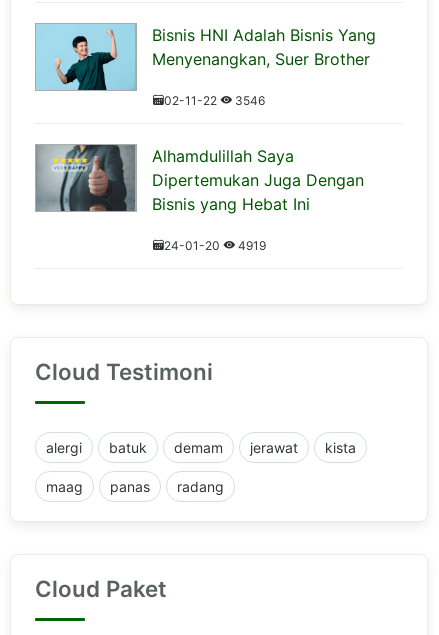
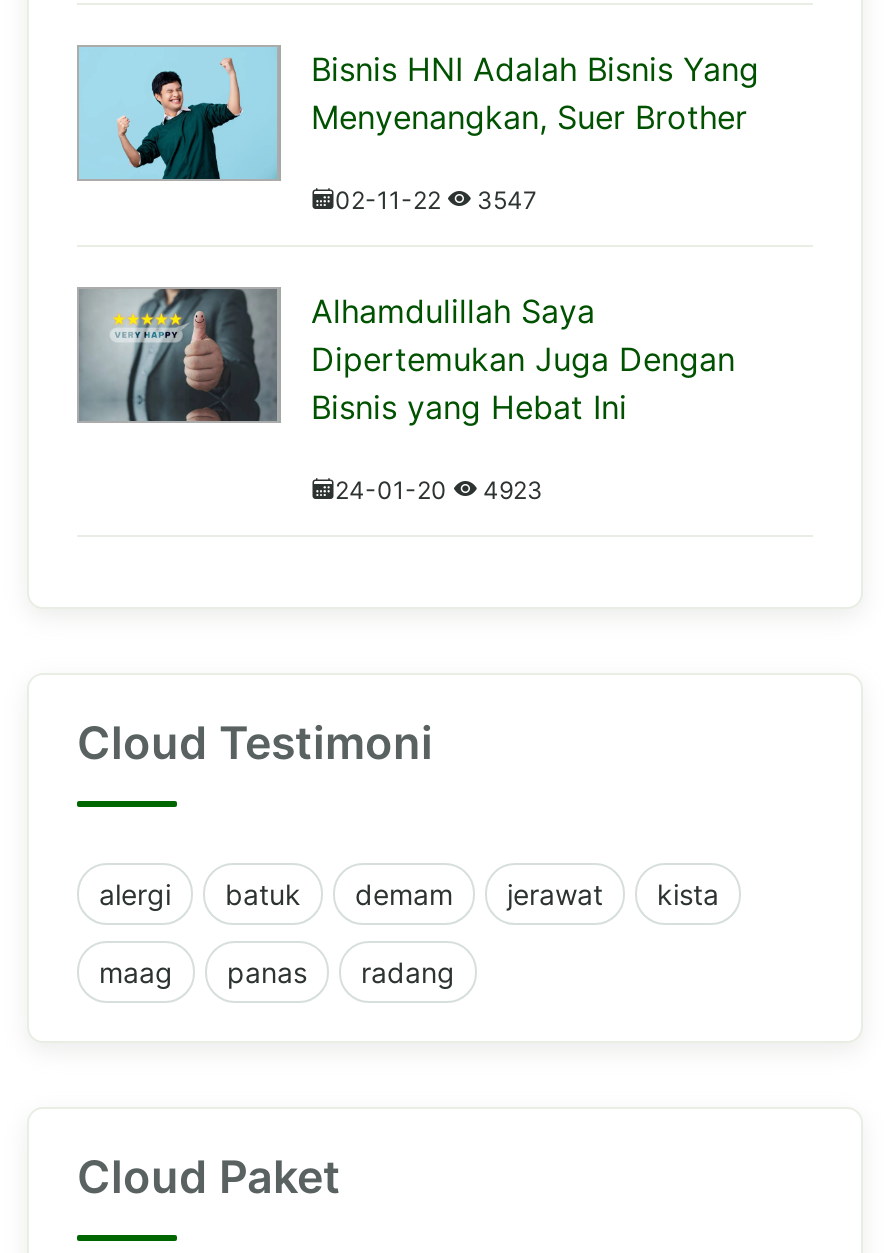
- 02-11-22 3546
+ 02-11-22 3547

- 24-01-20 4919
+ 24-01-20 4923
